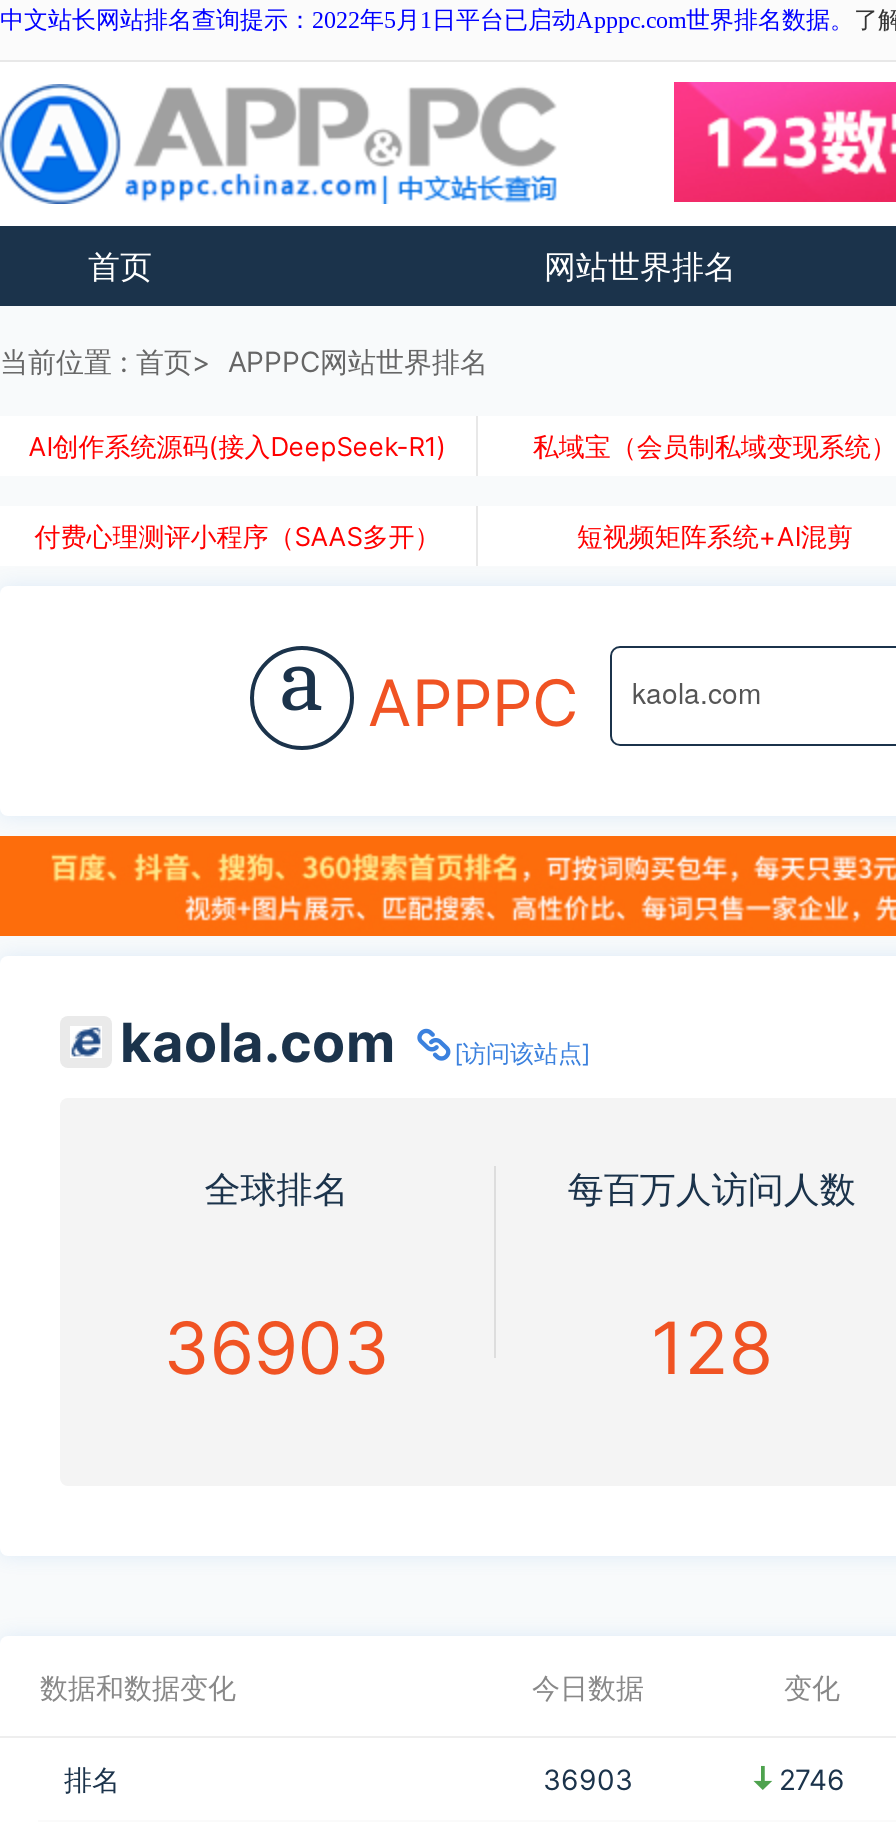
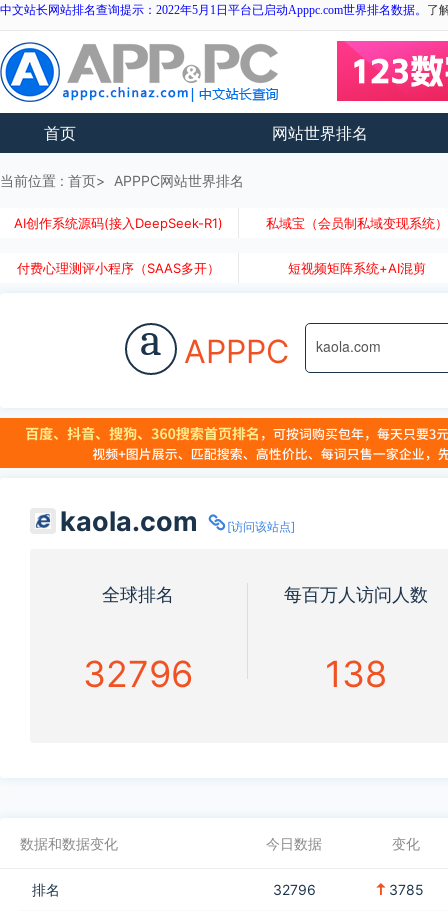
- 36903
+ 32796

- 128
+ 138

- 36903
+ 32796

- 2746
+ 3785
